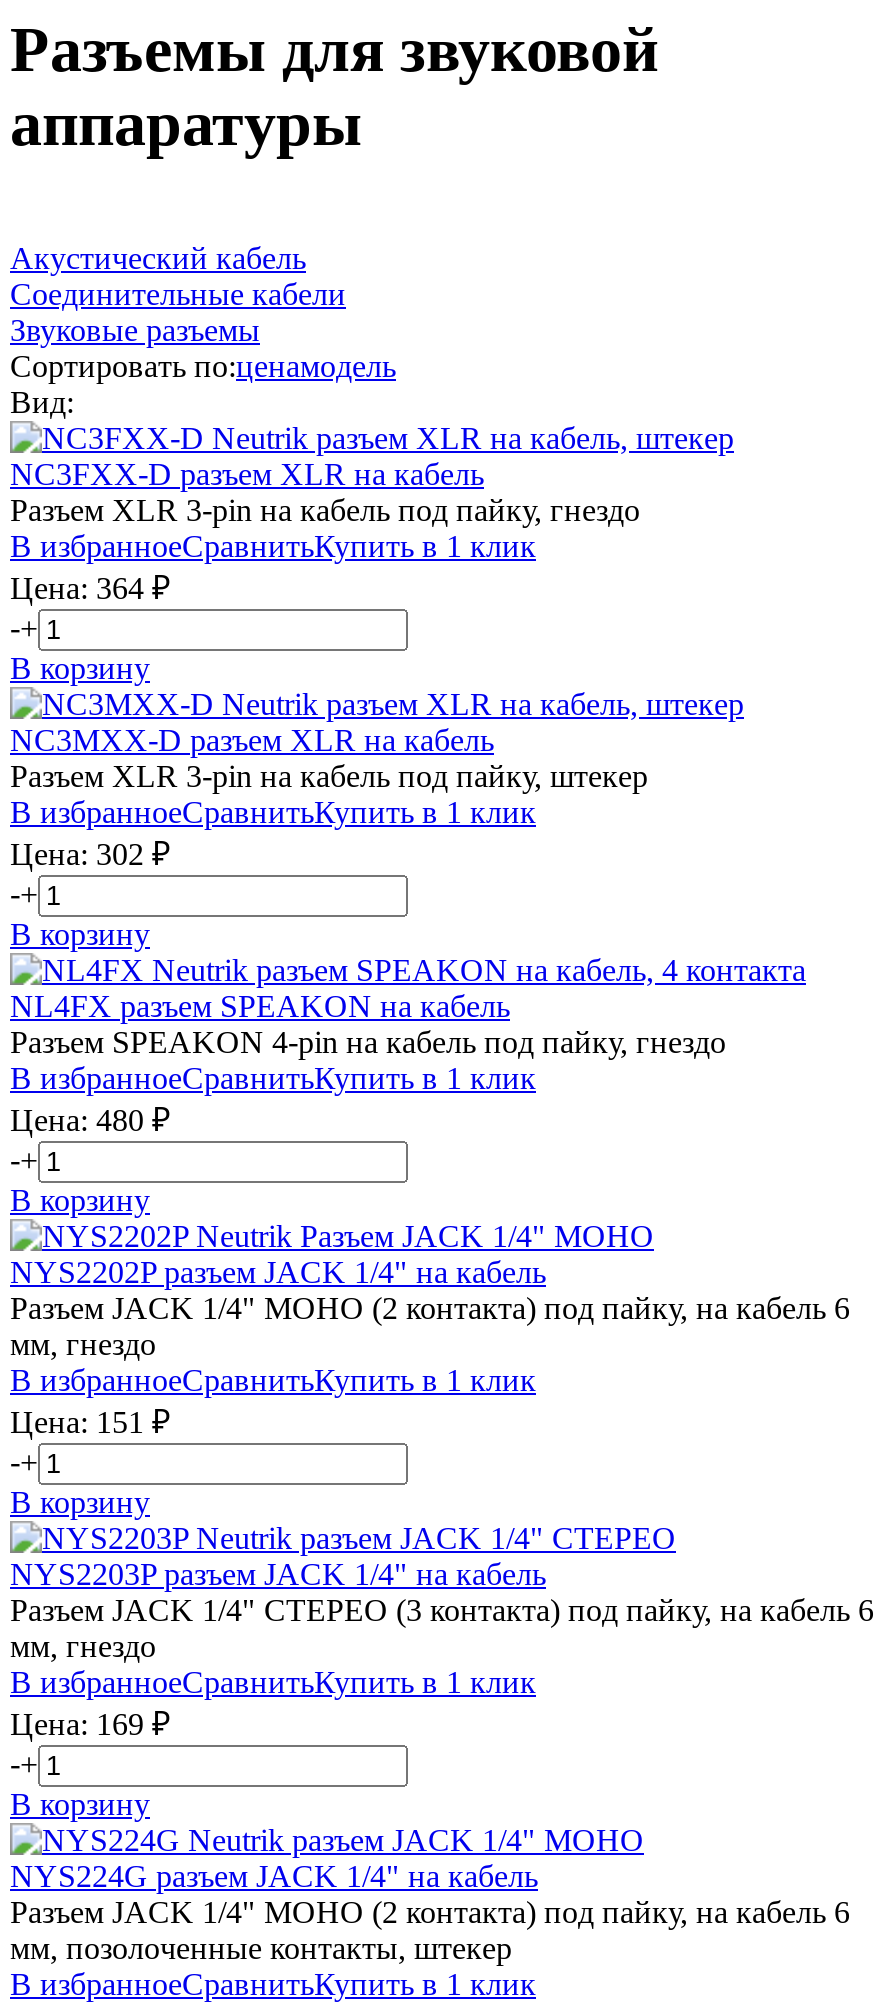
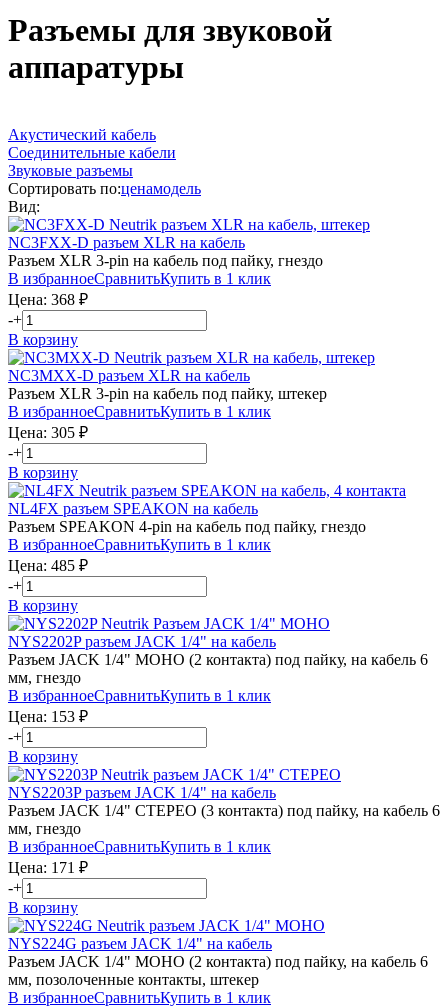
- Цена: 364 ₽
+ Цена: 368 ₽

- Цена: 302 ₽
+ Цена: 305 ₽

- Цена: 480 ₽
+ Цена: 485 ₽

- Цена: 151 ₽
+ Цена: 153 ₽

- Цена: 169 ₽
+ Цена: 171 ₽
